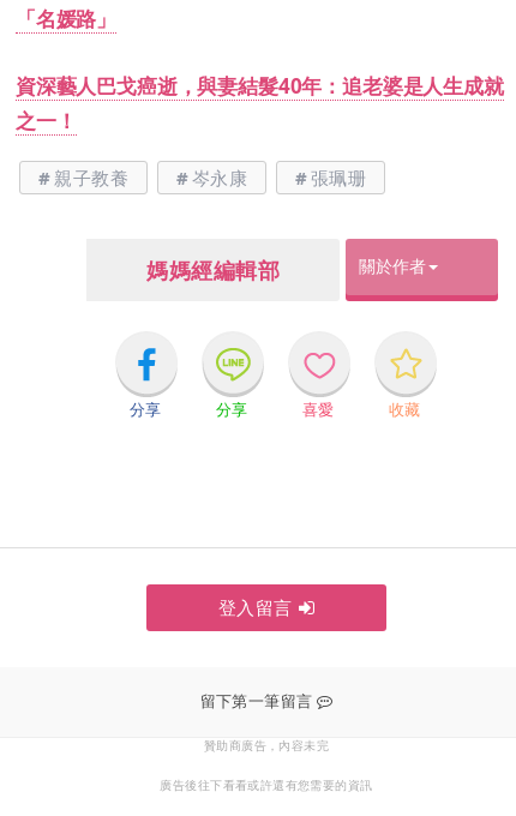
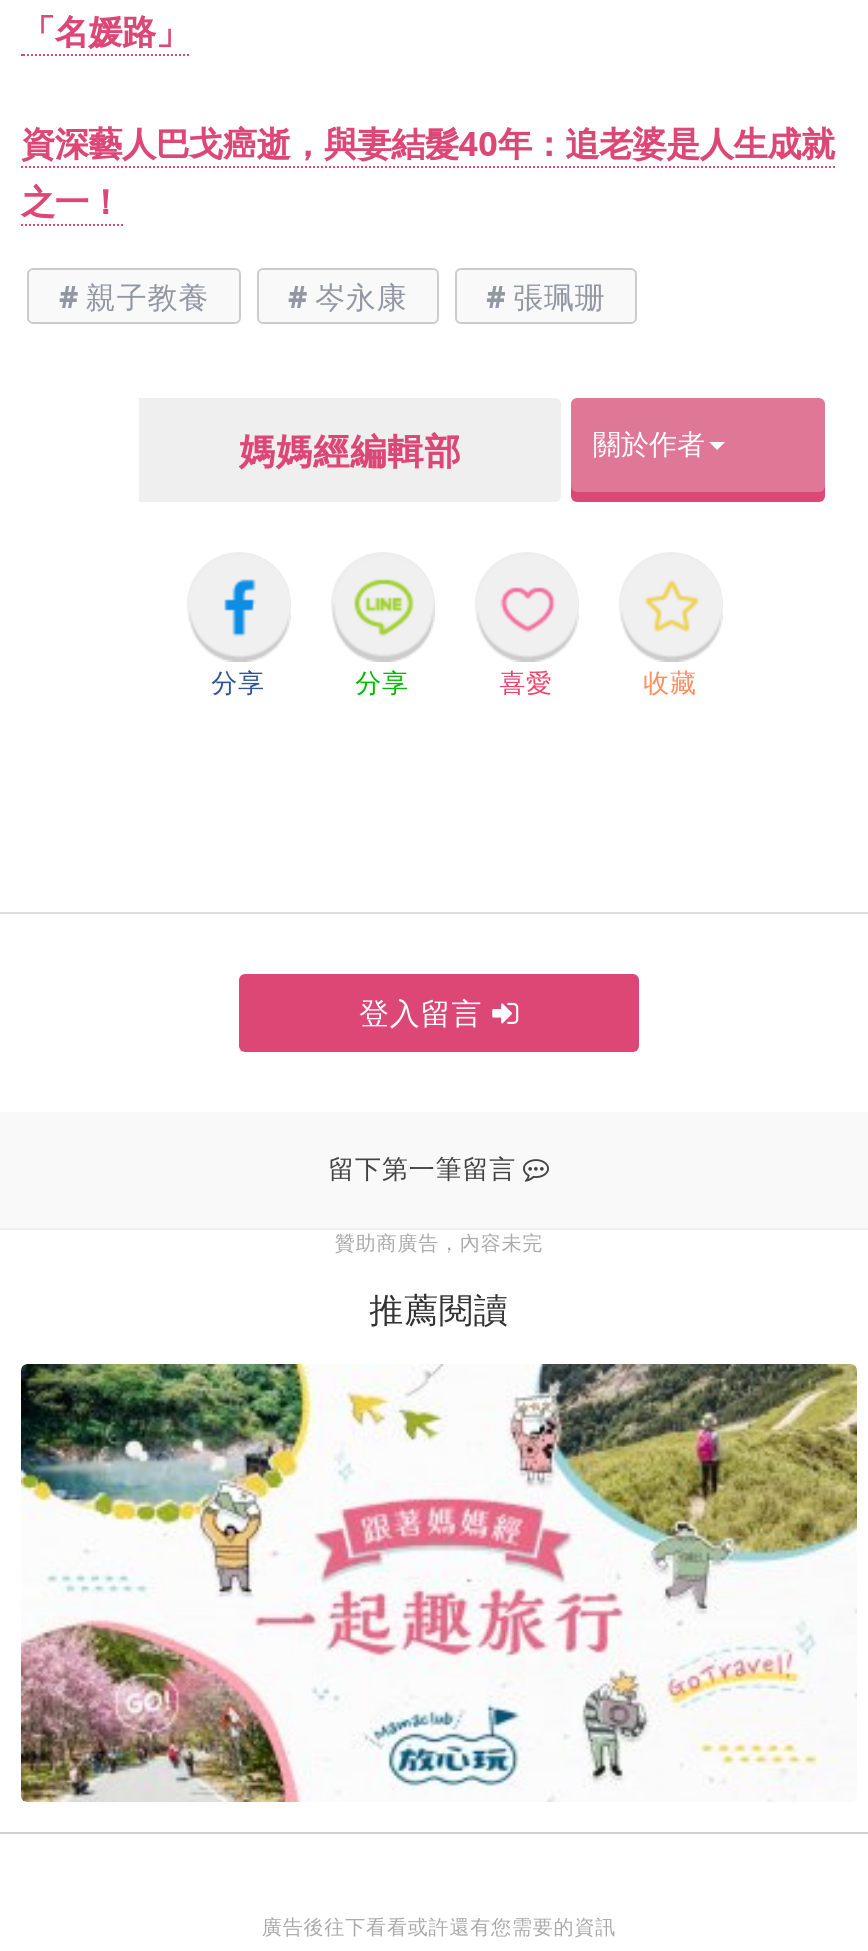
+ [image]

+ 推薦閱讀
